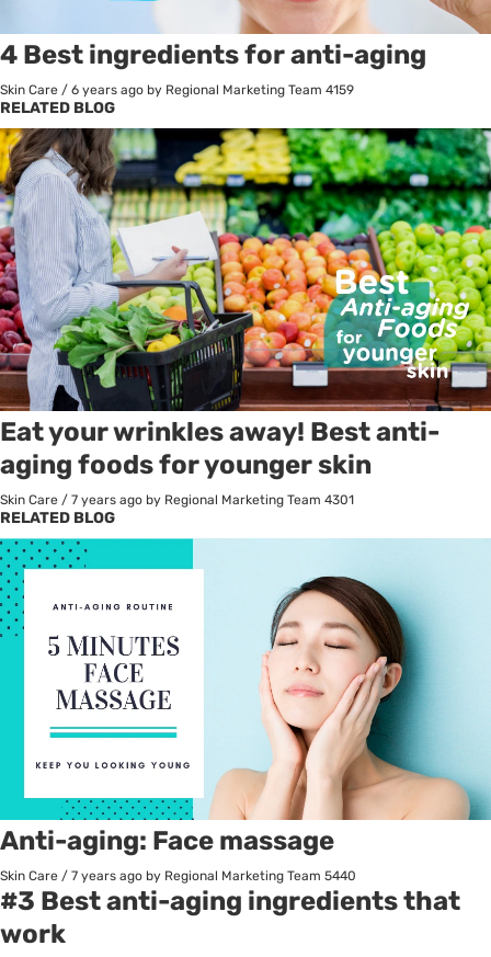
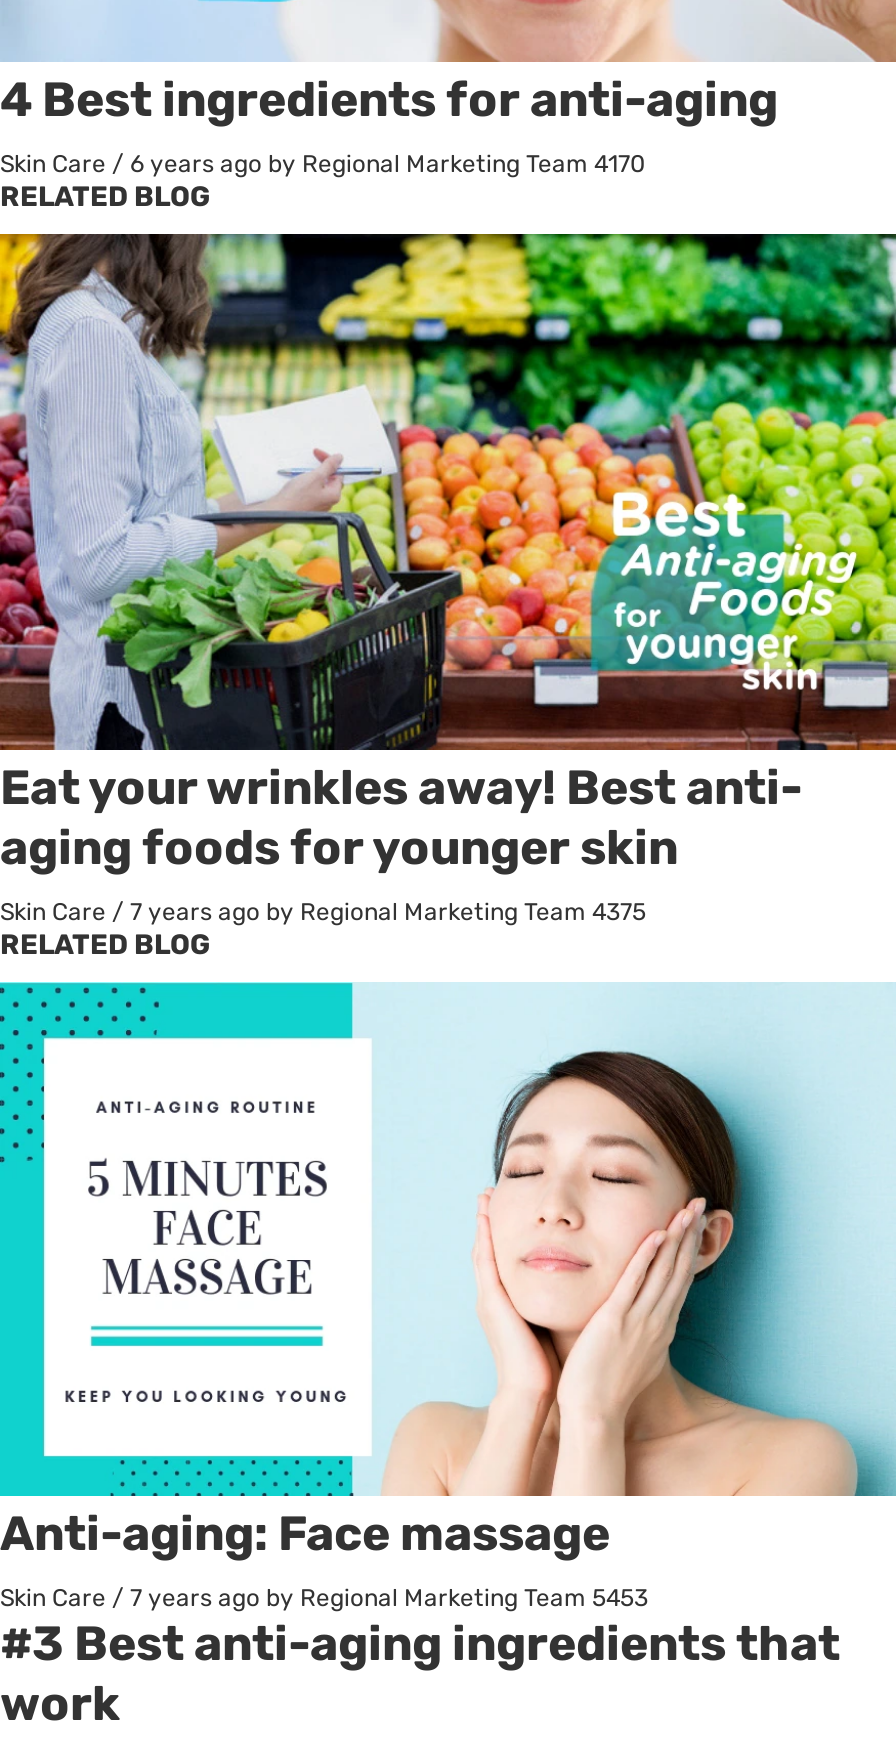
- Skin Care / 6 years ago by Regional Marketing Team 4159
+ Skin Care / 6 years ago by Regional Marketing Team 4170

- Skin Care / 7 years ago by Regional Marketing Team 4301
+ Skin Care / 7 years ago by Regional Marketing Team 4375

- Skin Care / 7 years ago by Regional Marketing Team 5440
+ Skin Care / 7 years ago by Regional Marketing Team 5453
